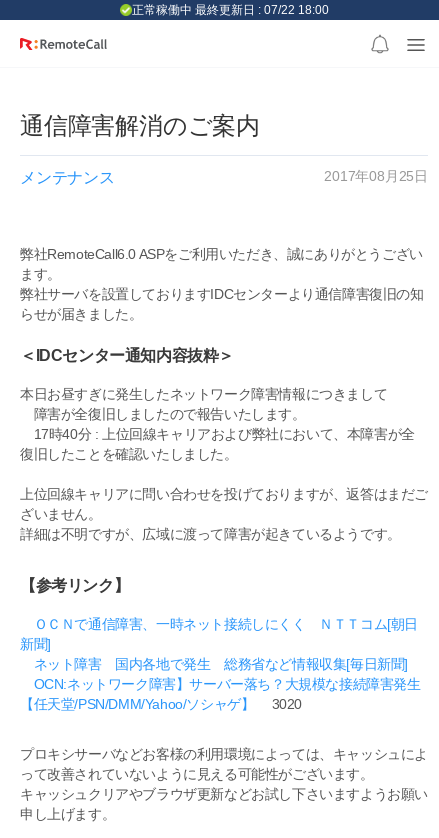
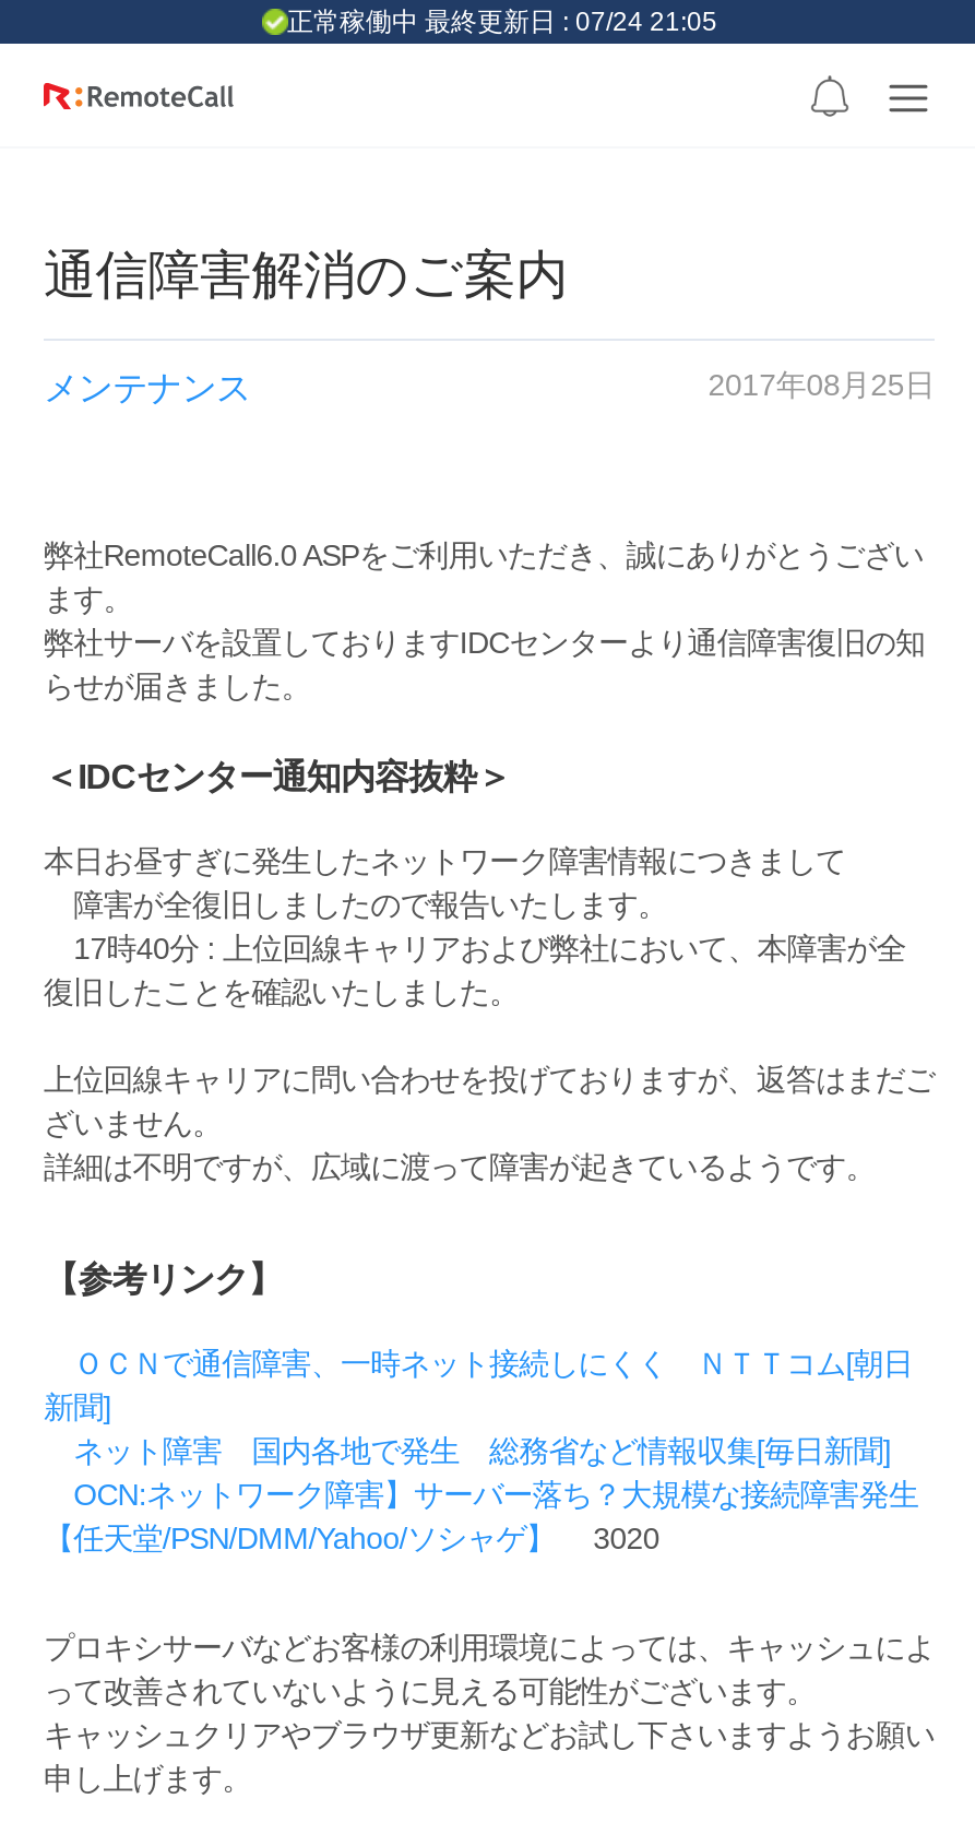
- 正常稼働中 最終更新日 : 07/22 18:00
+ 正常稼働中 最終更新日 : 07/24 21:05
